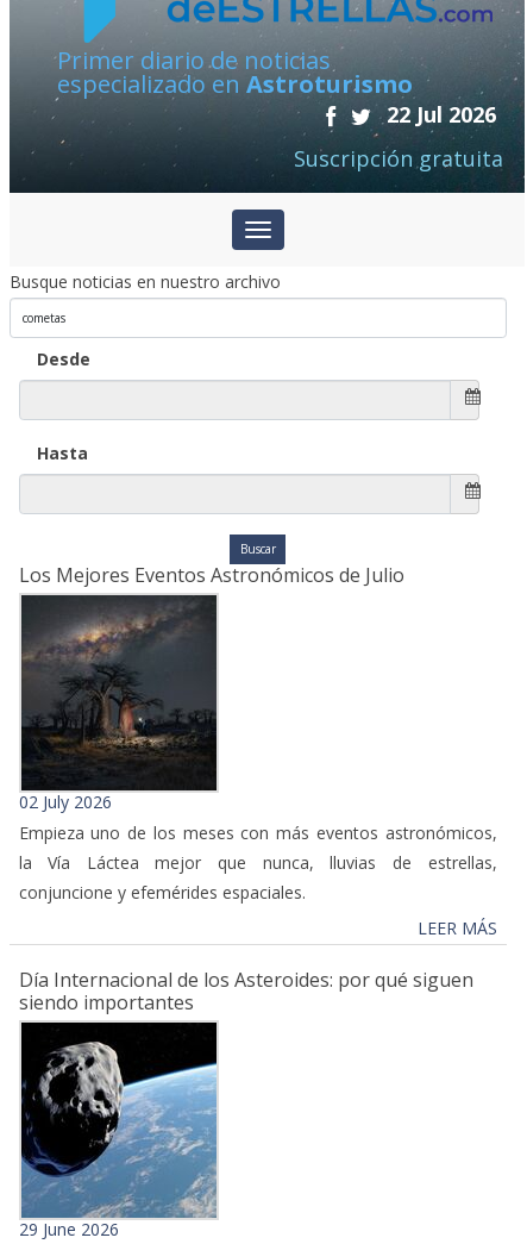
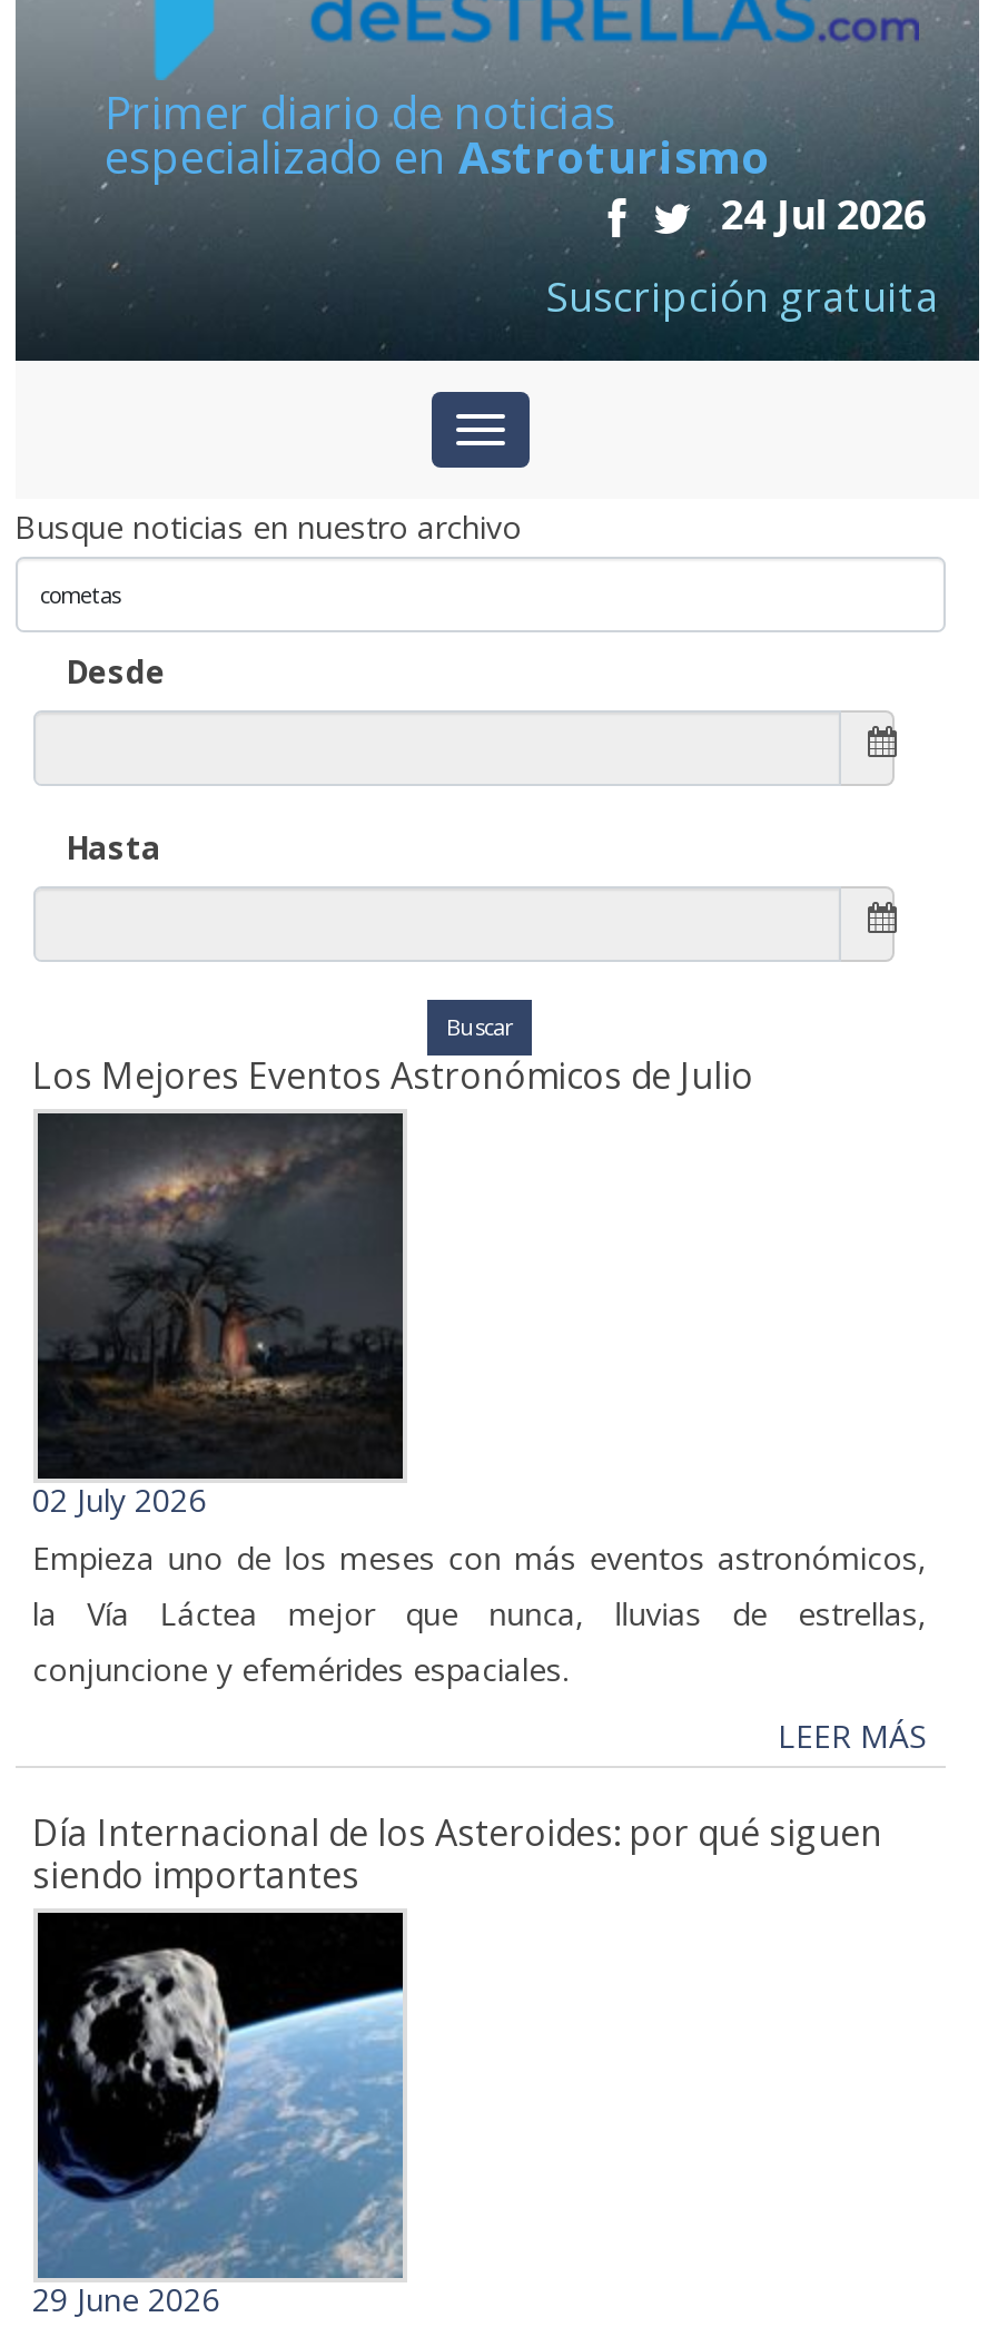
- 22 Jul 2026
+ 24 Jul 2026
